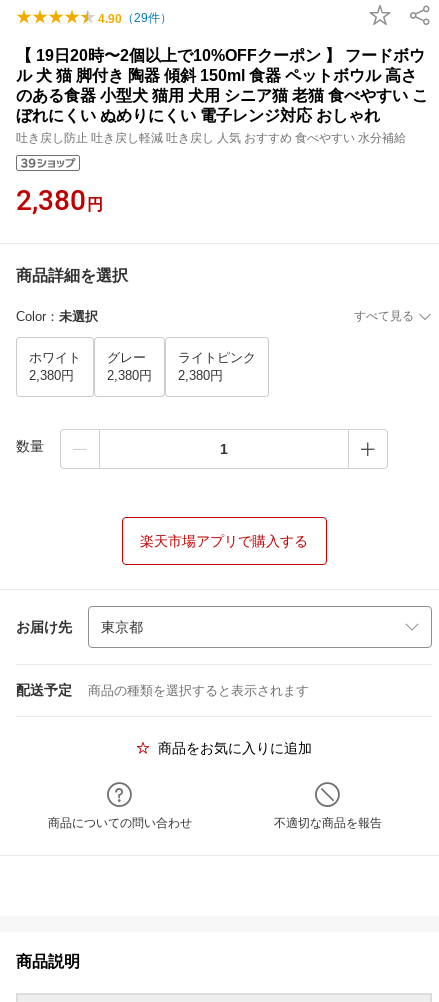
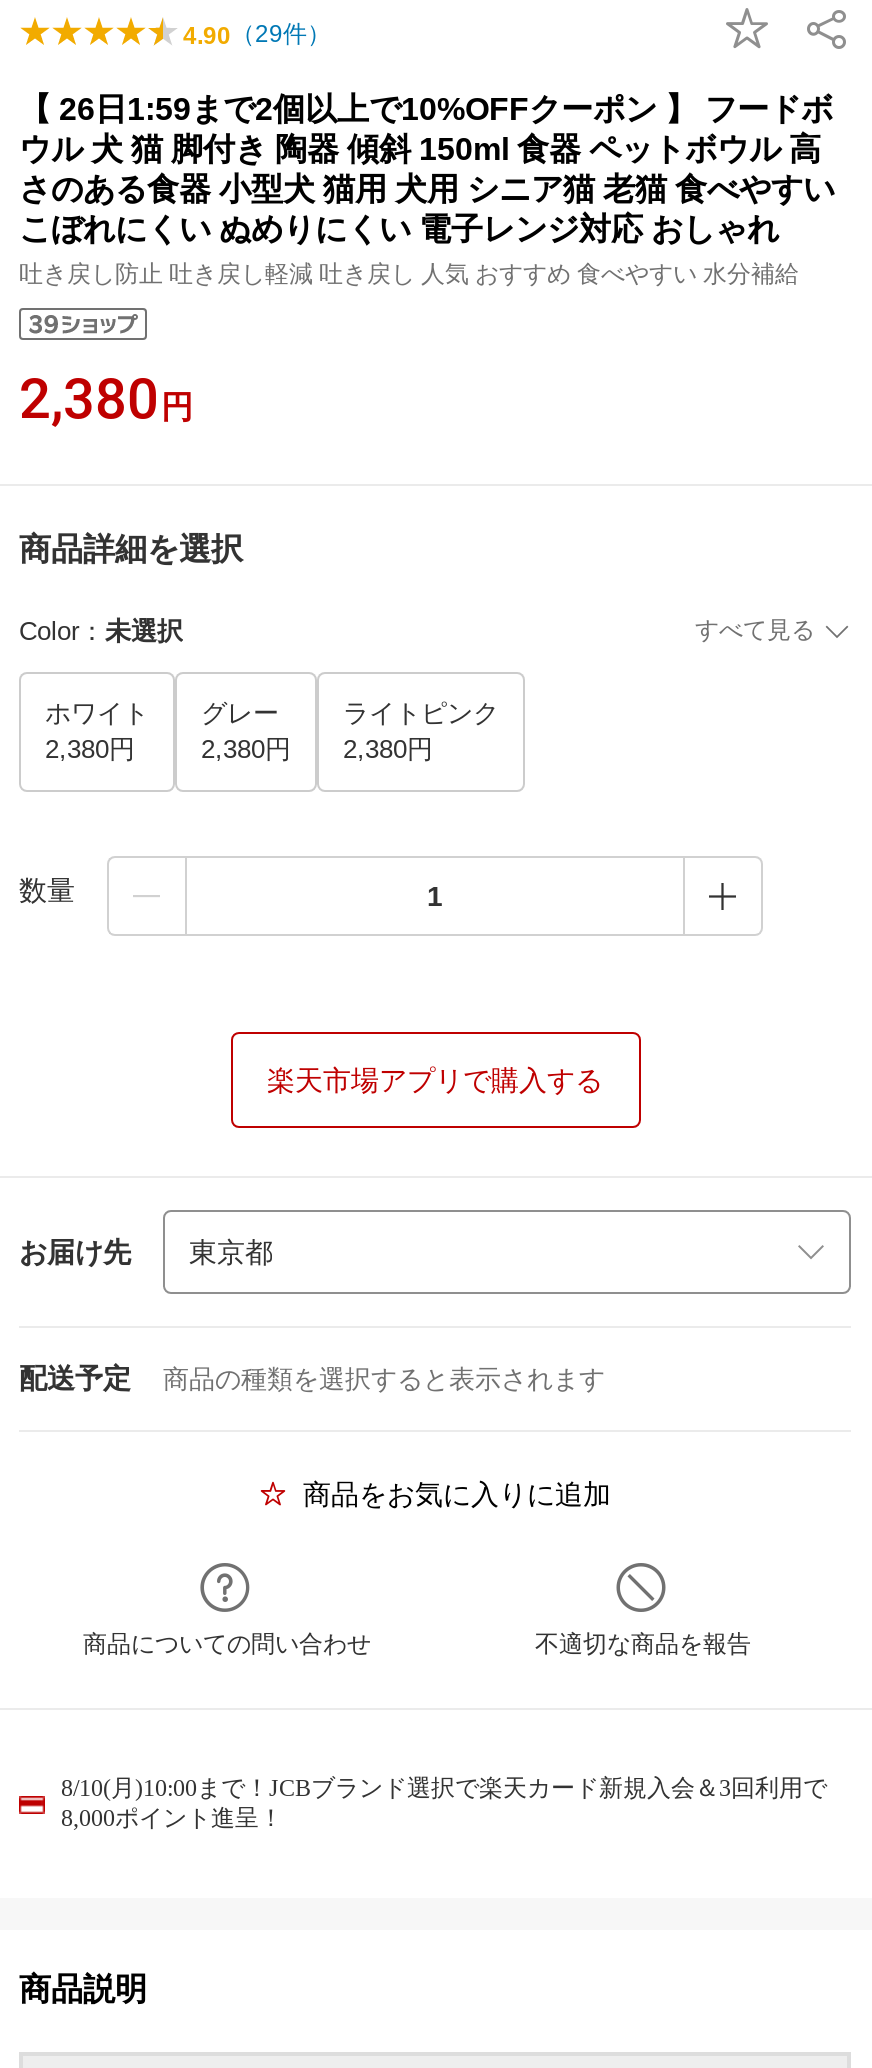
- 【 19日20時〜2個以上で10%OFFクーポン 】 フードボウ
- ル 犬 猫 脚付き 陶器 傾斜 150ml 食器 ペットボウル 高さ
- のある食器 小型犬 猫用 犬用 シニア猫 老猫 食べやすい こ
- ぼれにくい ぬめりにくい 電子レンジ対応 おしゃれ
+ 【 26日1:59まで2個以上で10%OFFクーポン 】 フードボ
+ ウル 犬 猫 脚付き 陶器 傾斜 150ml 食器 ペットボウル 高
+ さのある食器 小型犬 猫用 犬用 シニア猫 老猫 食べやすい
+ こぼれにくい ぬめりにくい 電子レンジ対応 おしゃれ

+ 8/10(月)10:00まで！JCBブランド選択で楽天カード新規入会＆3回利用で
+ 8,000ポイント進呈！
